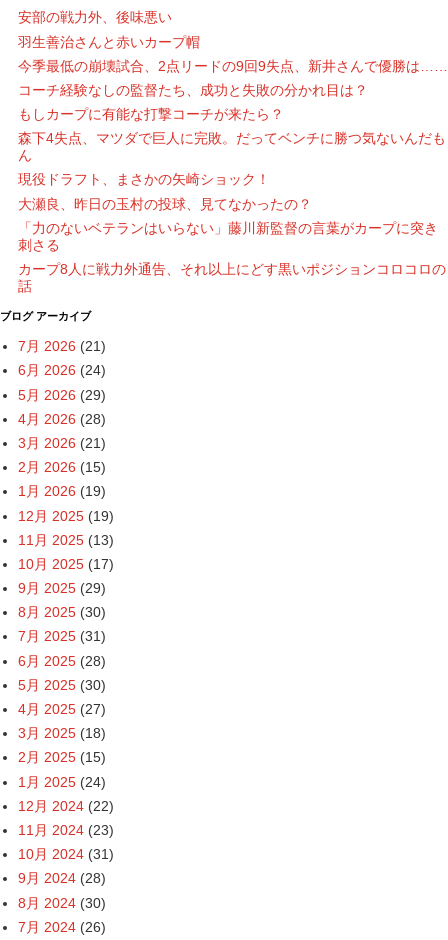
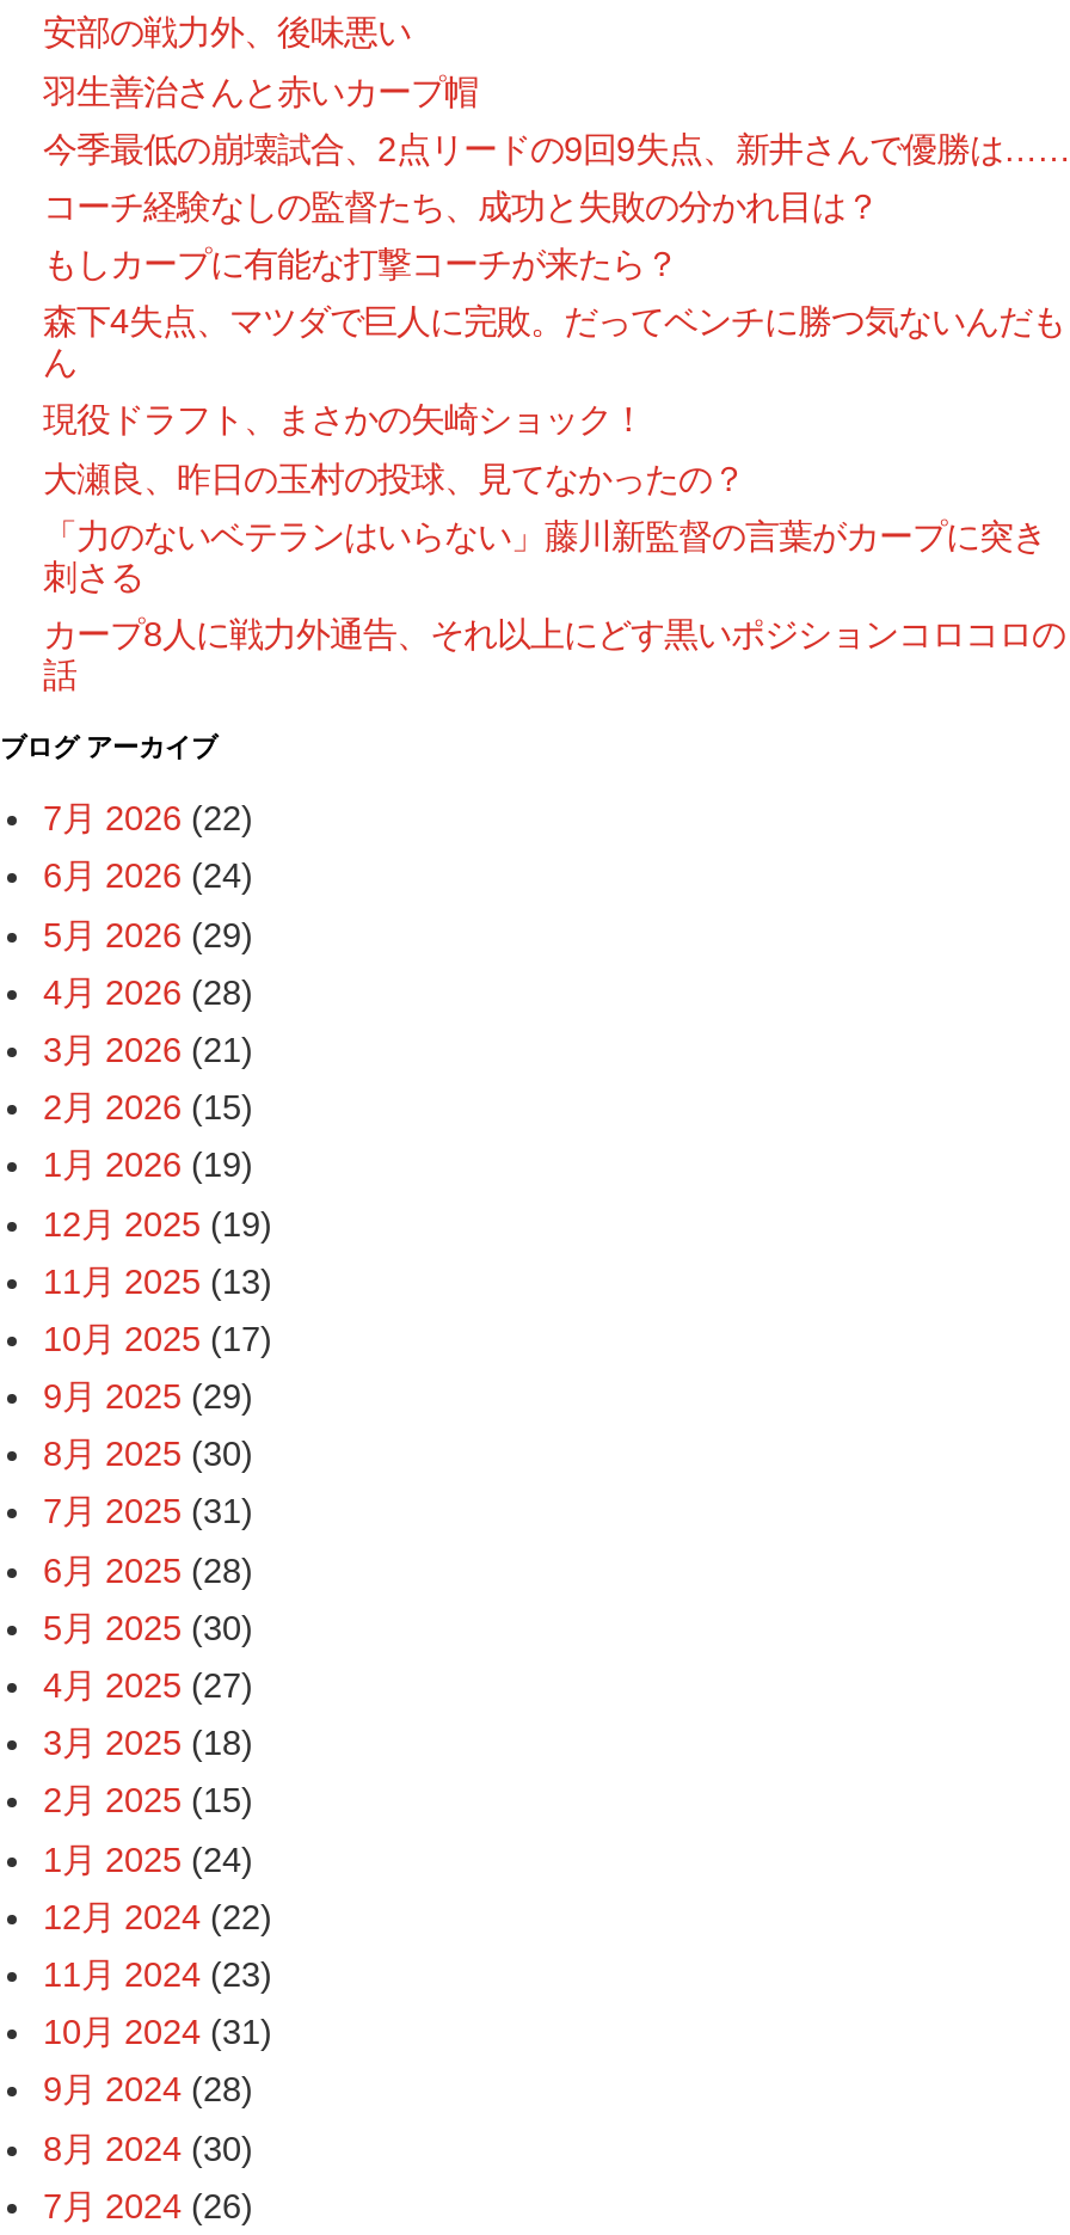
- 7月 2026 (21)
+ 7月 2026 (22)
